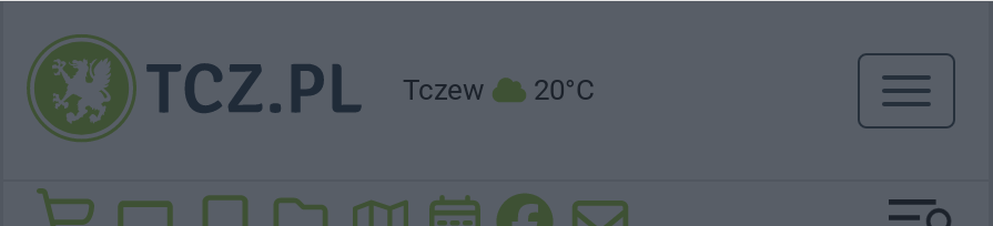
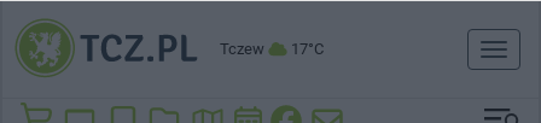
- Tczew 20°C
+ Tczew 17°C
